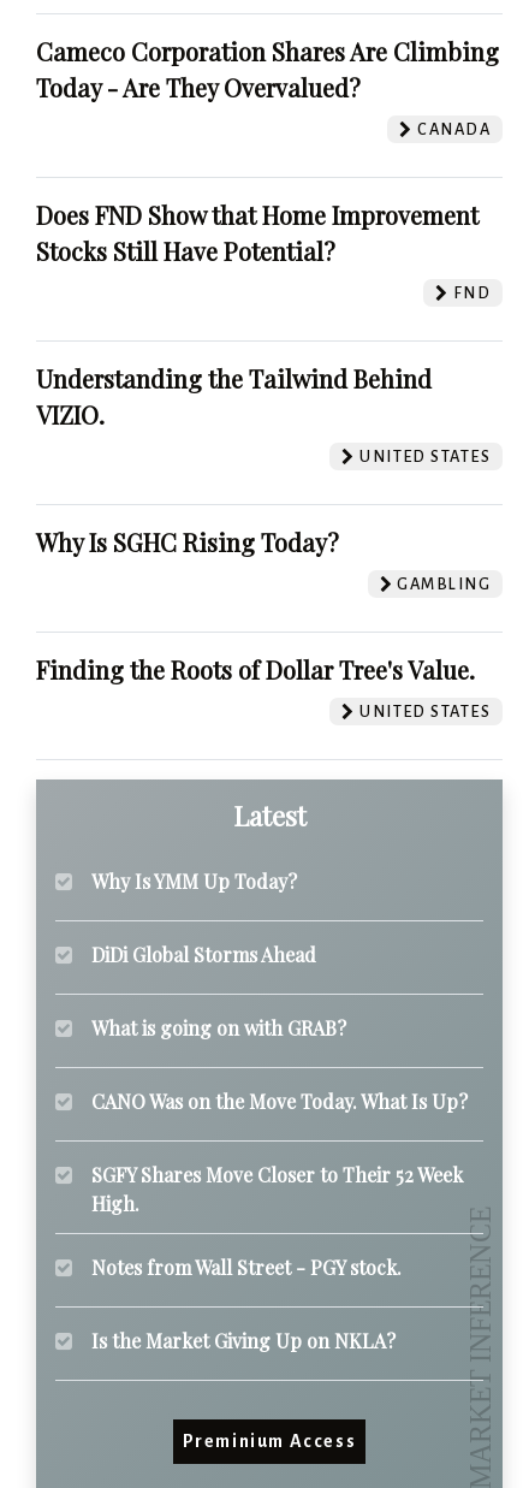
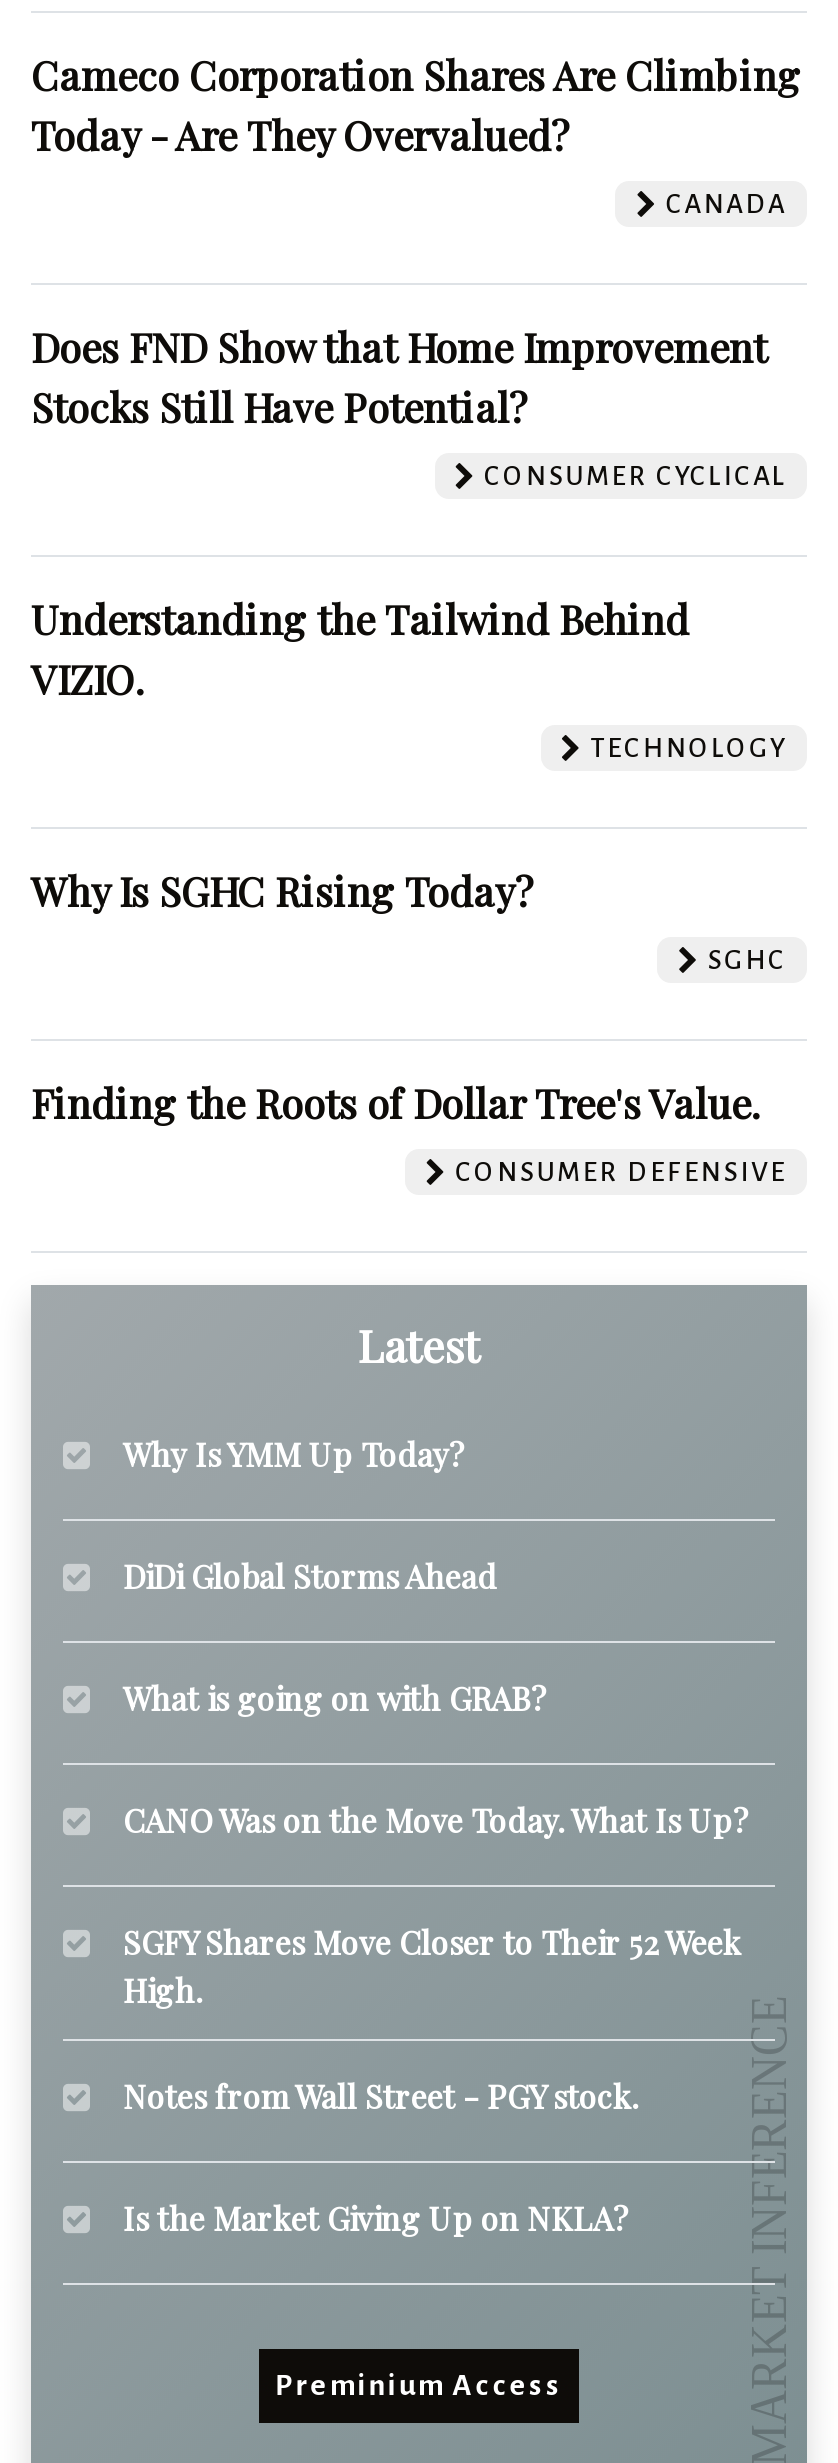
- FND
+ CONSUMER CYCLICAL

- UNITED STATES
+ TECHNOLOGY

- GAMBLING
+ SGHC

- UNITED STATES
+ CONSUMER DEFENSIVE
